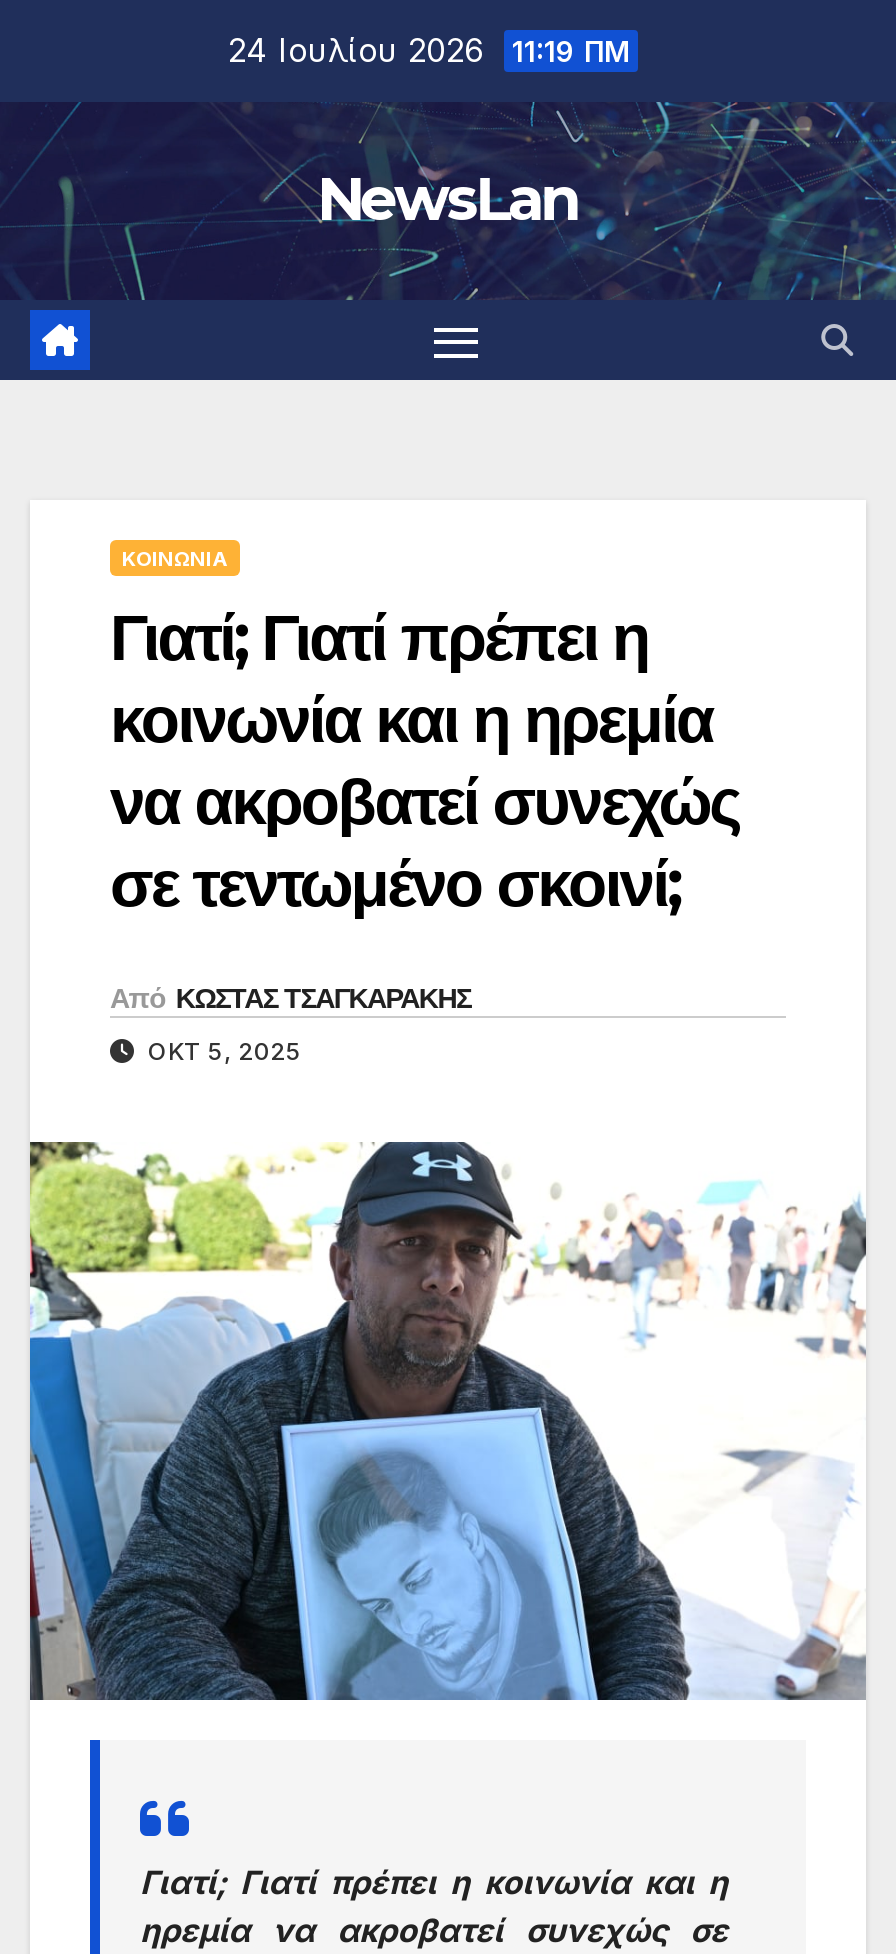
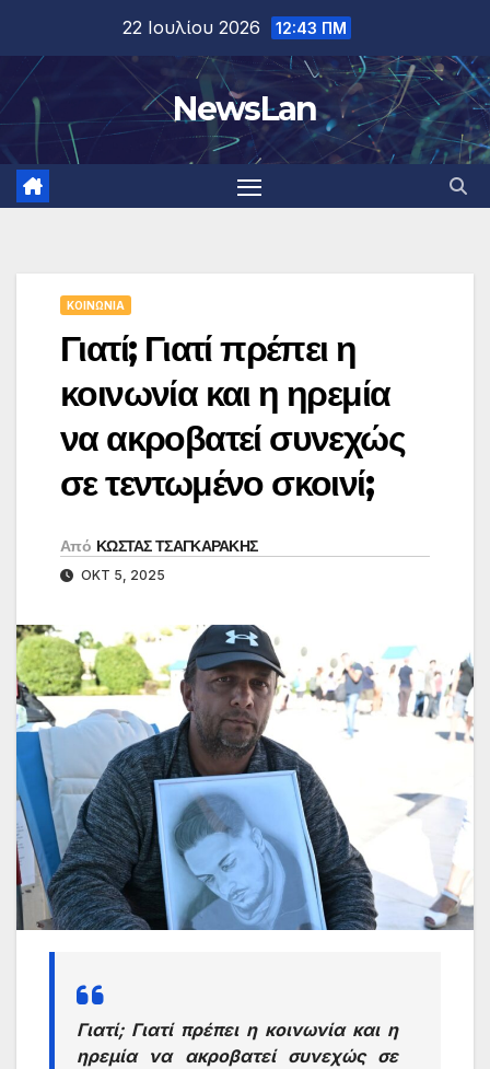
- 24 Ιουλίου 2026 11:19 ΠΜ
+ 22 Ιουλίου 2026 12:43 ΠΜ
